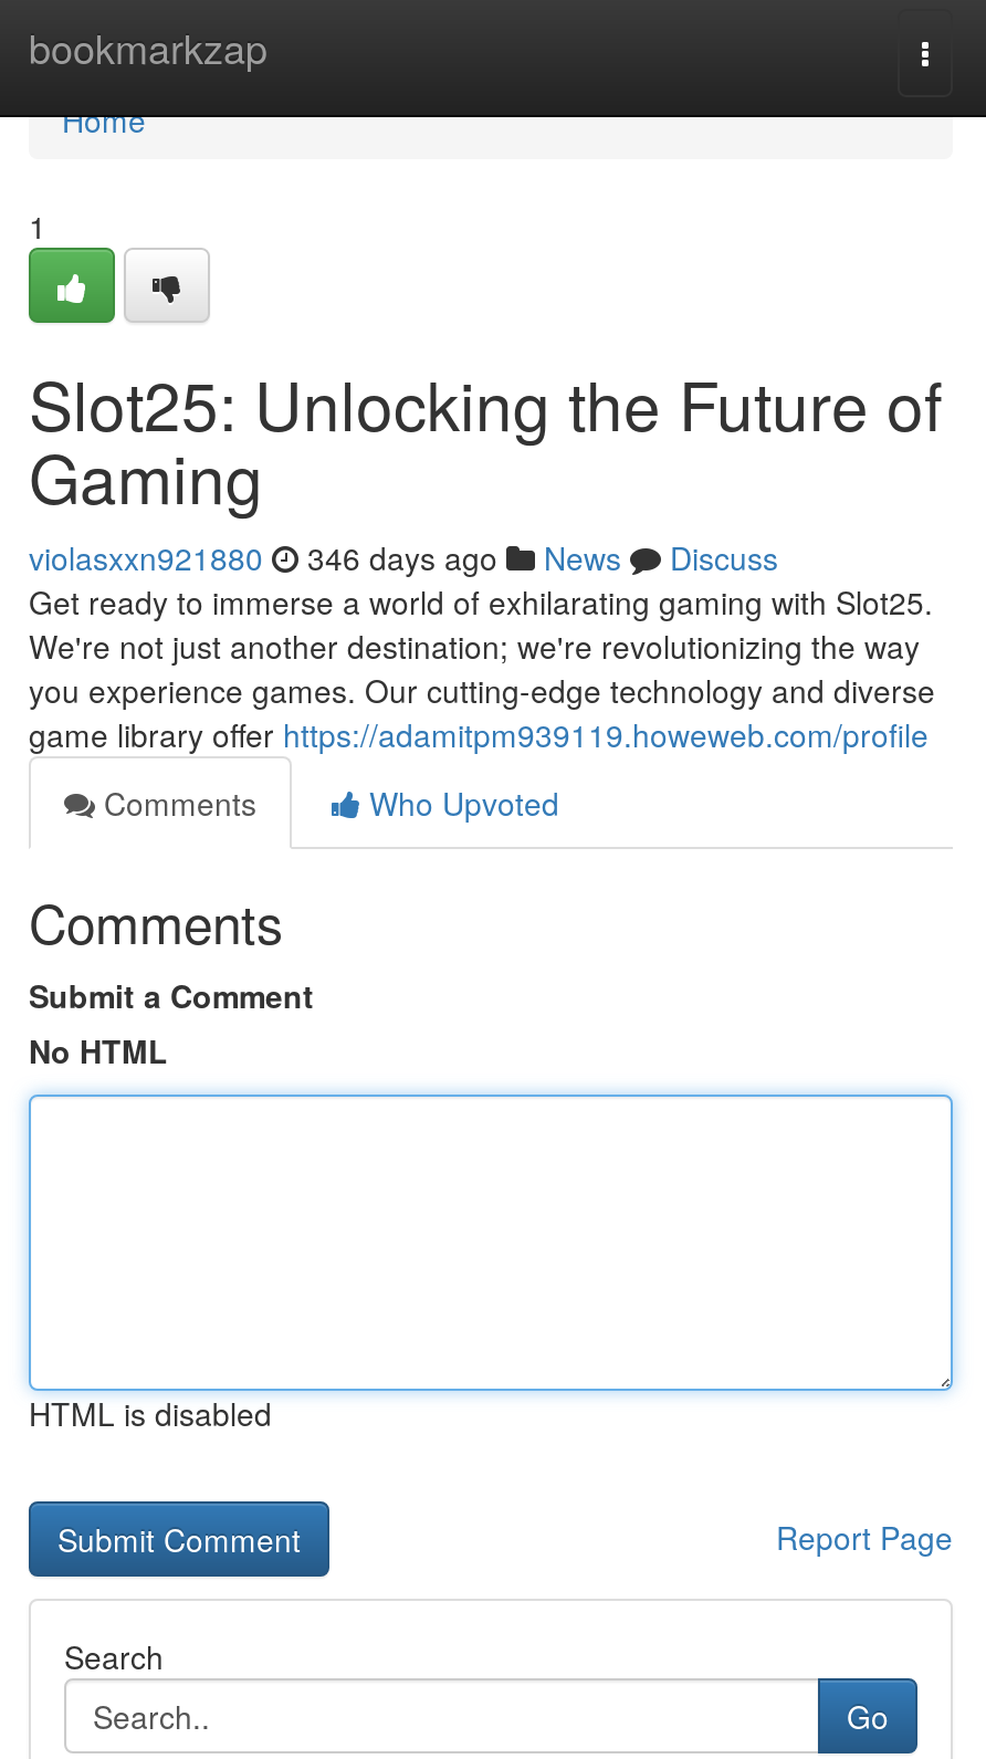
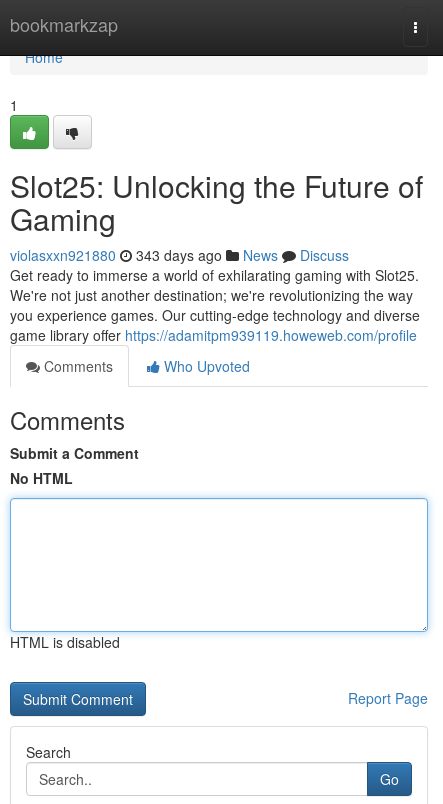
- violasxxn921880 346 days ago News Discuss
+ violasxxn921880 343 days ago News Discuss
